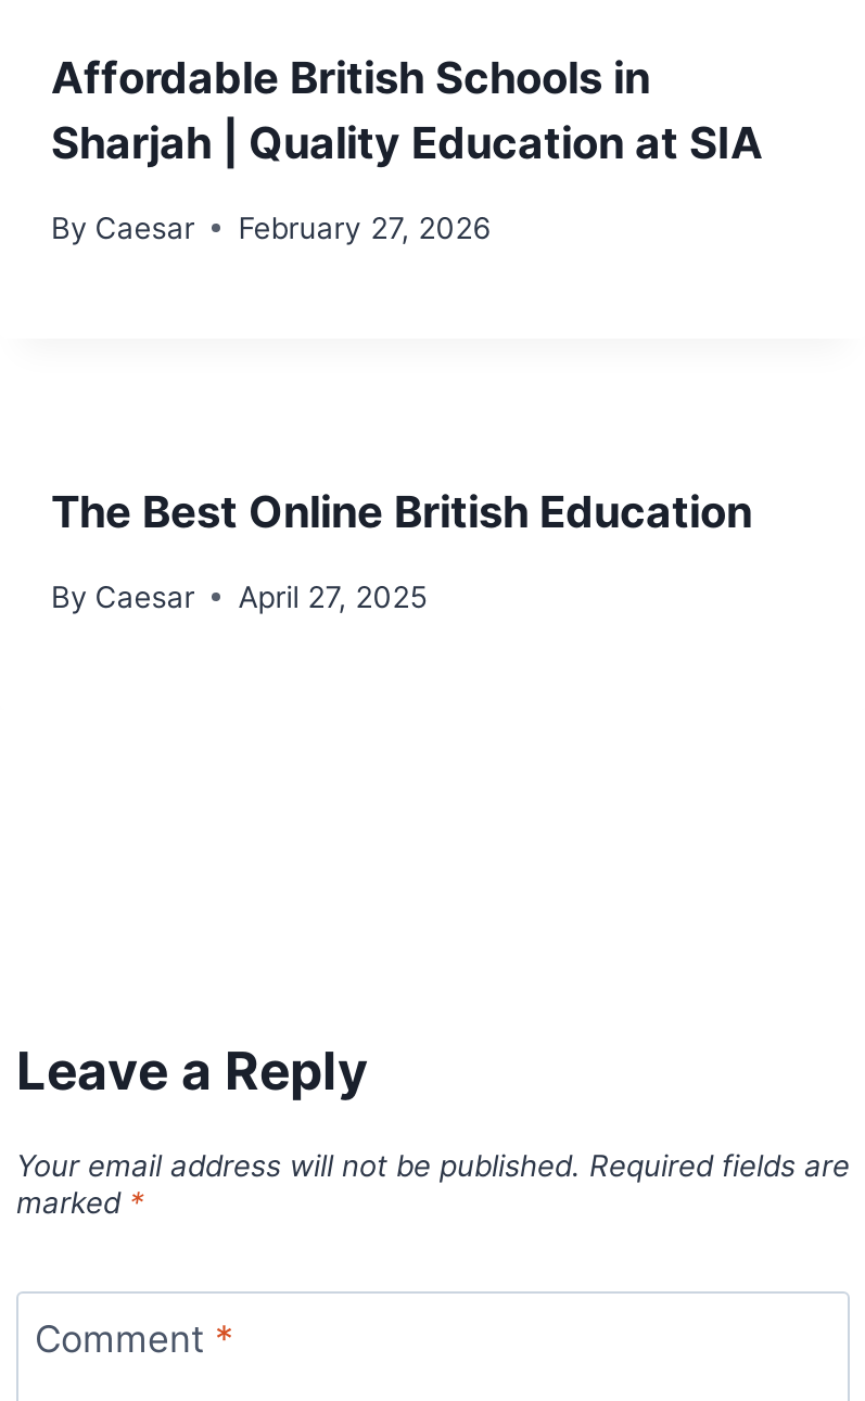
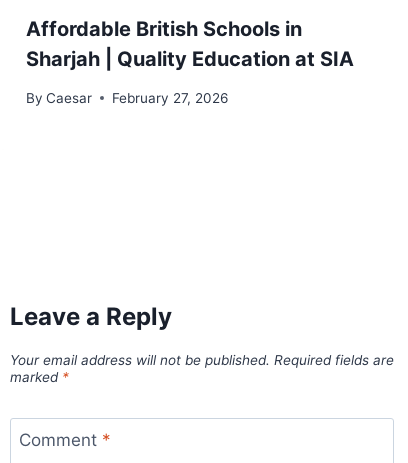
- The Best Online British Education
- By Caesar
- April 27, 2025
